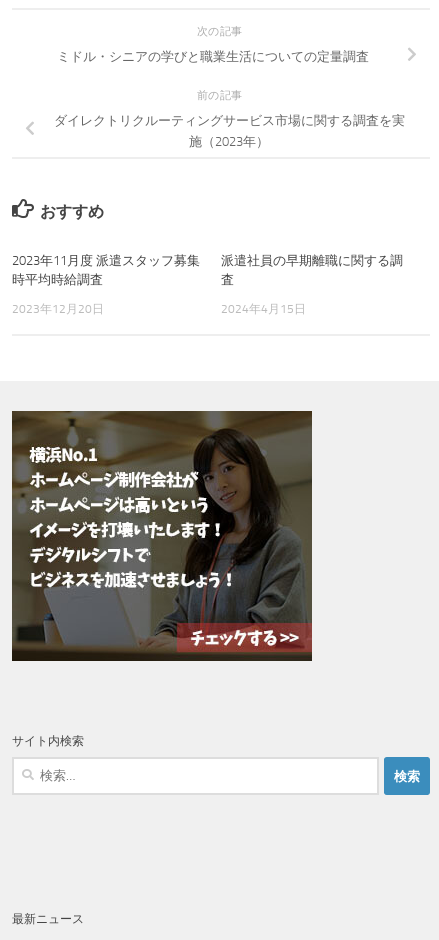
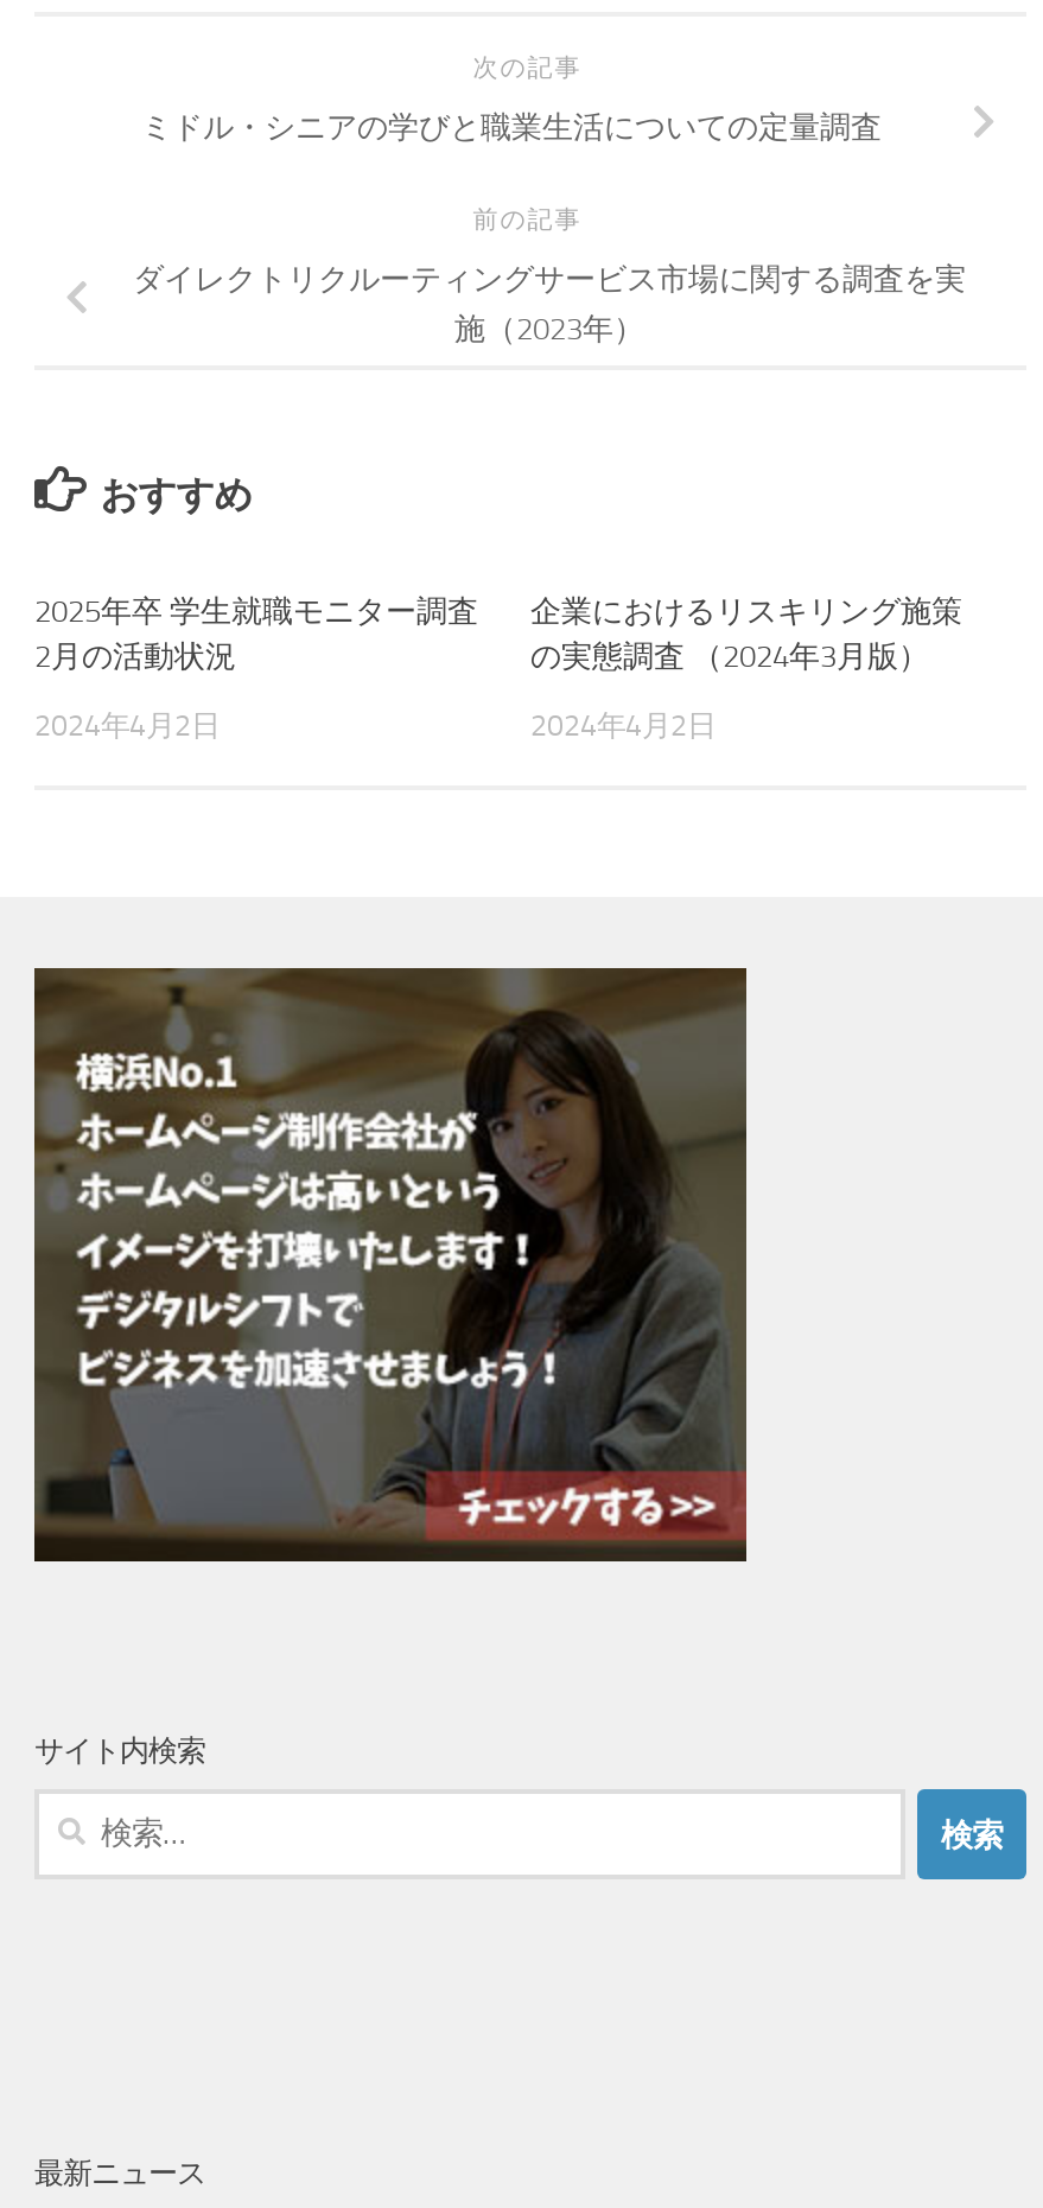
- 2023年11月度 派遣スタッフ募集
- 時平均時給調査
+ 2025年卒 学生就職モニター調査
+ 2月の活動状況

- 派遣社員の早期離職に関する調
- 査
+ 企業におけるリスキリング施策
+ の実態調査 （2024年3月版）

- 2023年12月20日
+ 2024年4月2日

- 2024年4月15日
+ 2024年4月2日
